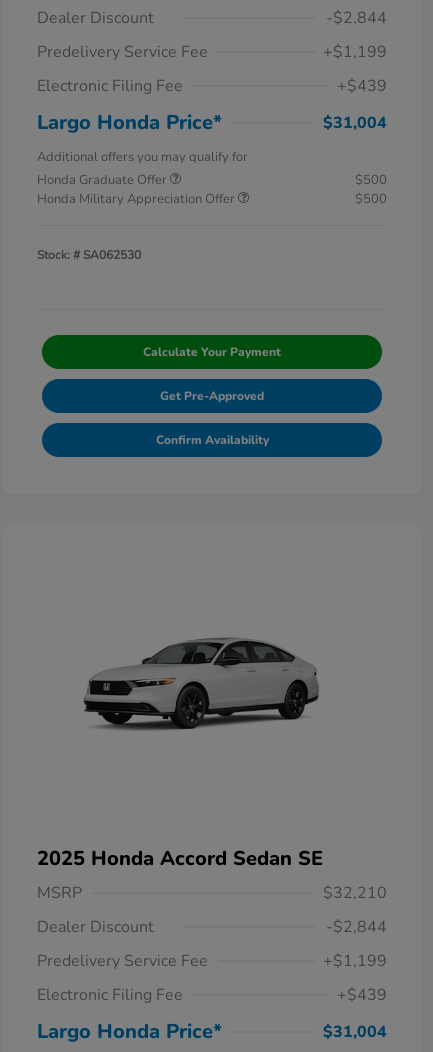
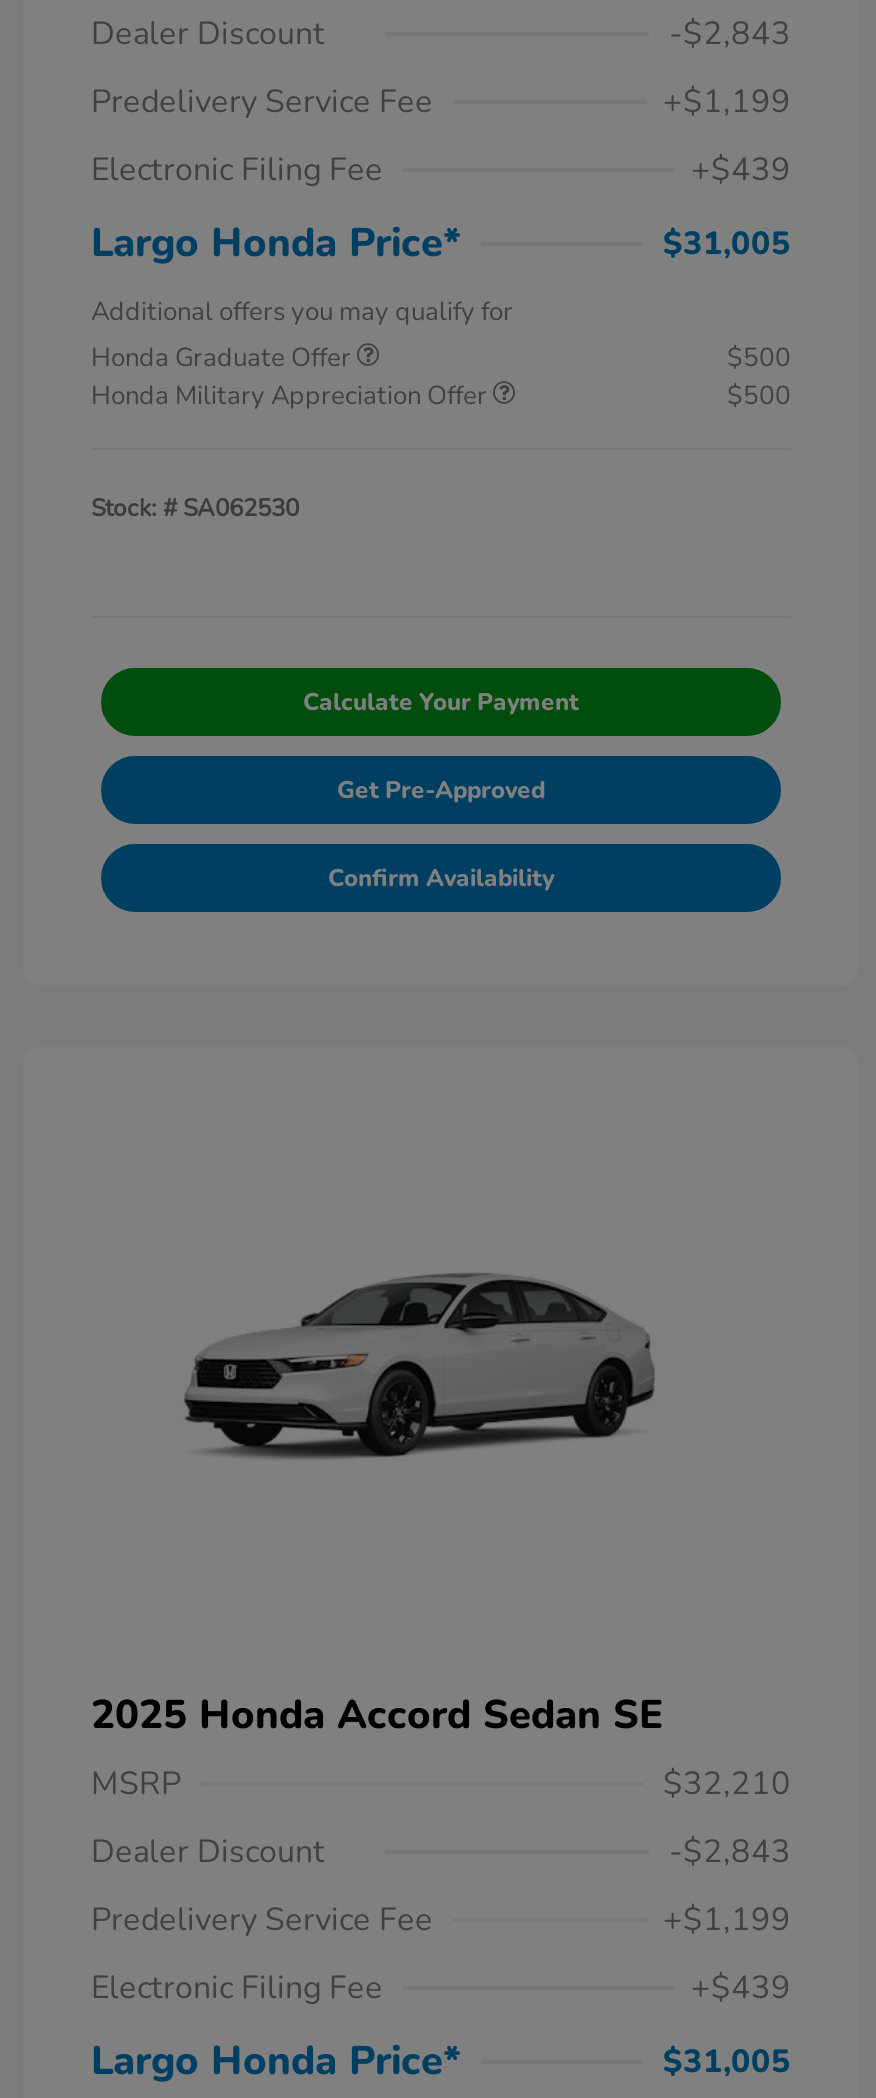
- -$2,844
+ -$2,843

- $31,004
+ $31,005

- -$2,844
+ -$2,843

- $31,004
+ $31,005
